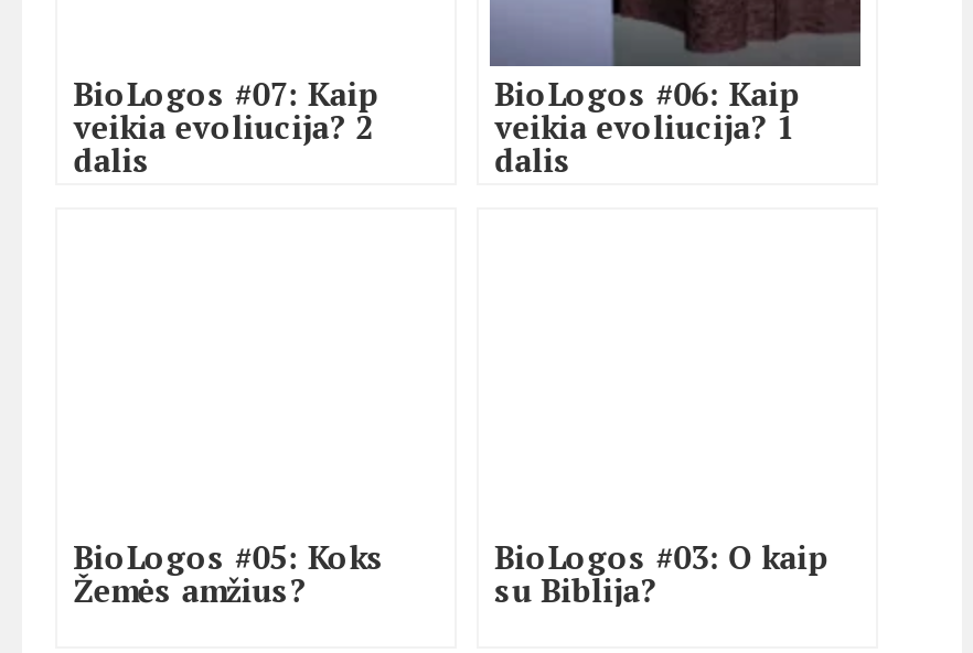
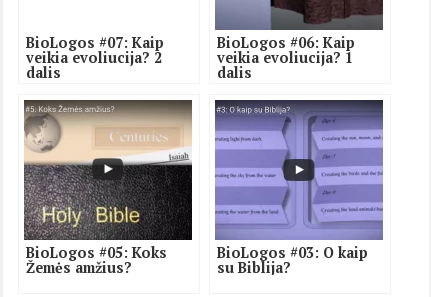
+ [image]

+ [image]
